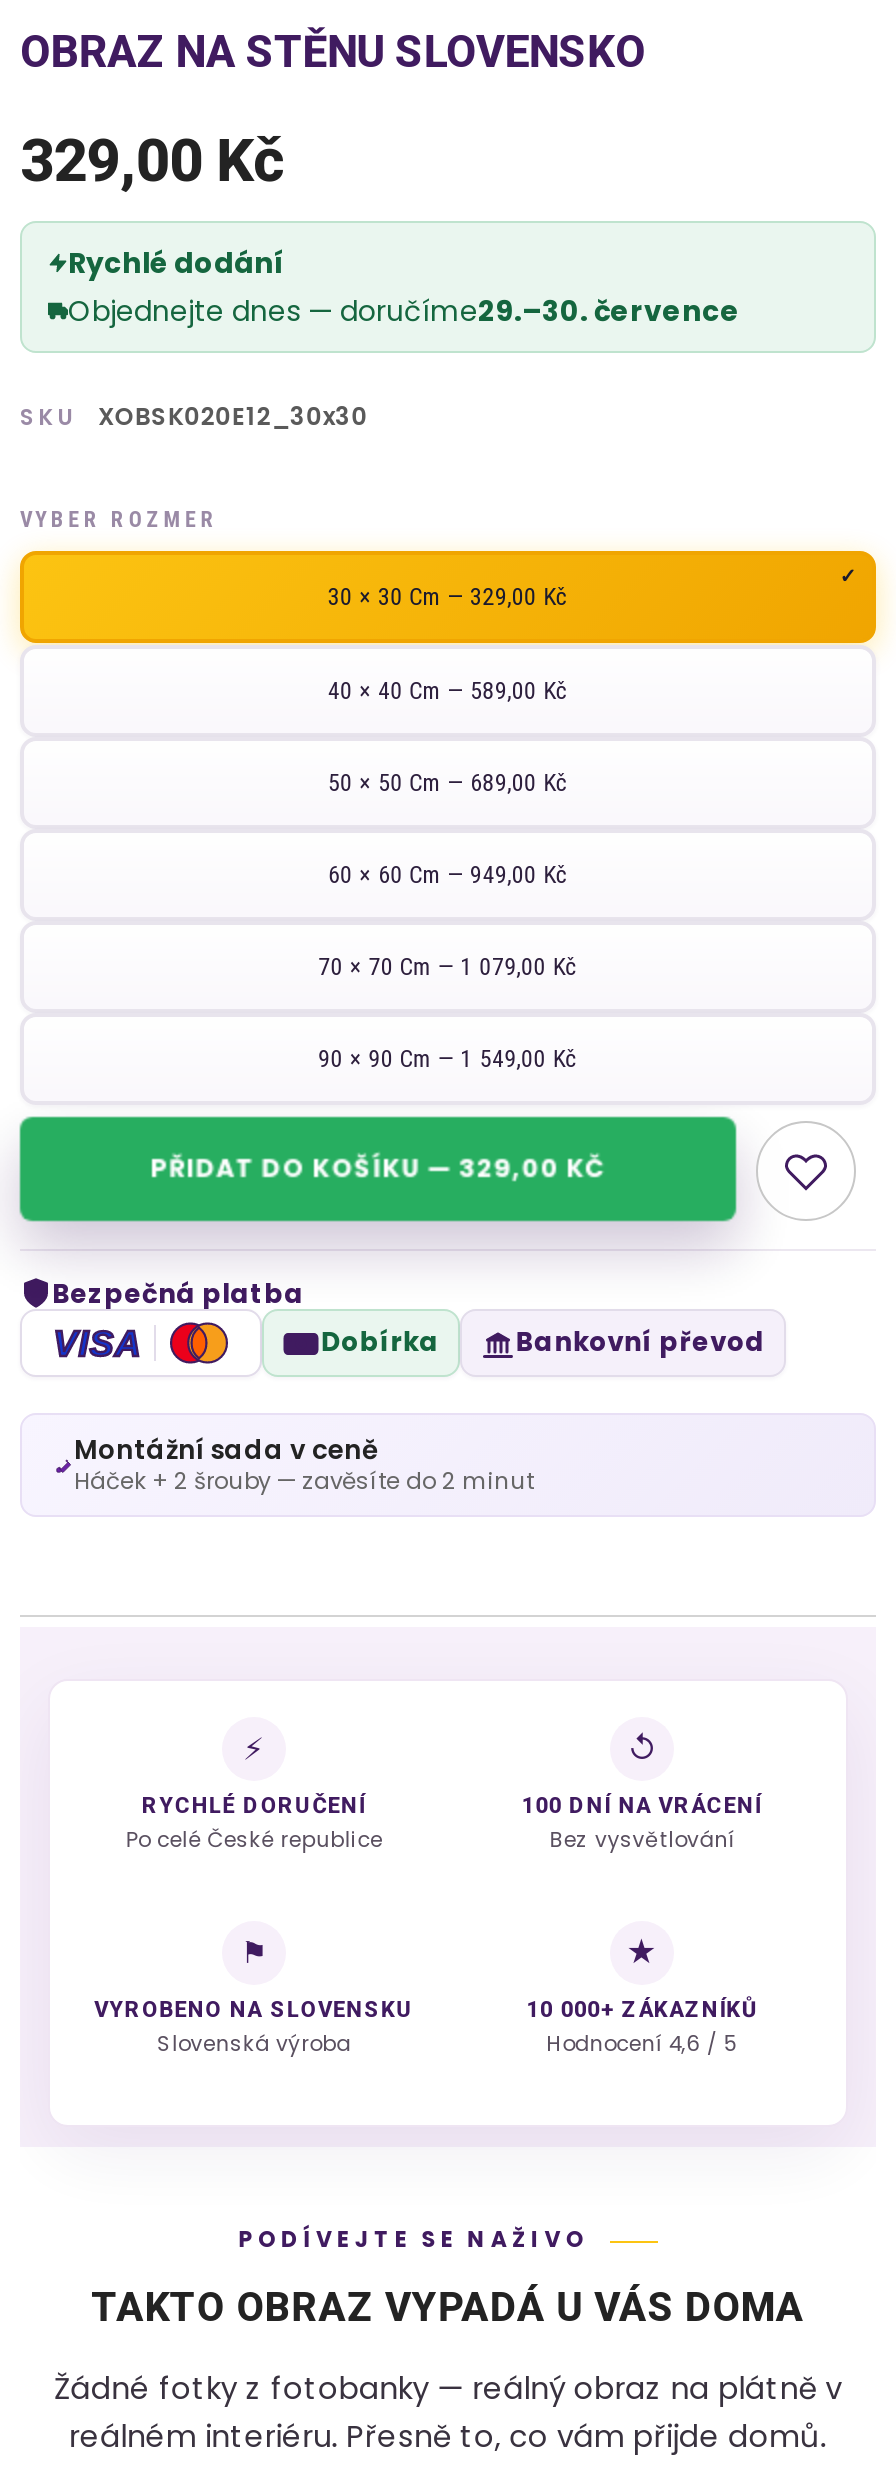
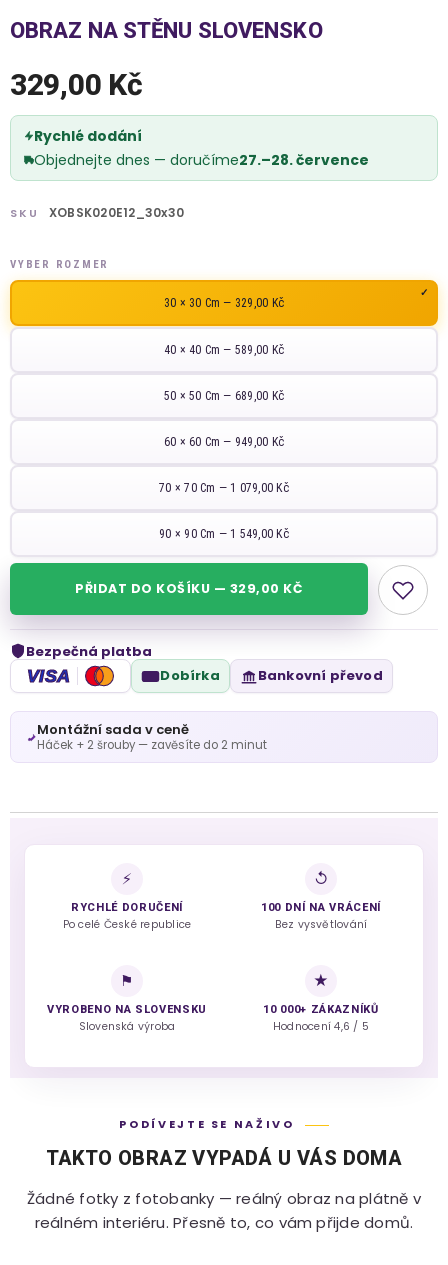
- Objednejte dnes — doručíme29.–30. července
+ Objednejte dnes — doručíme27.–28. července
